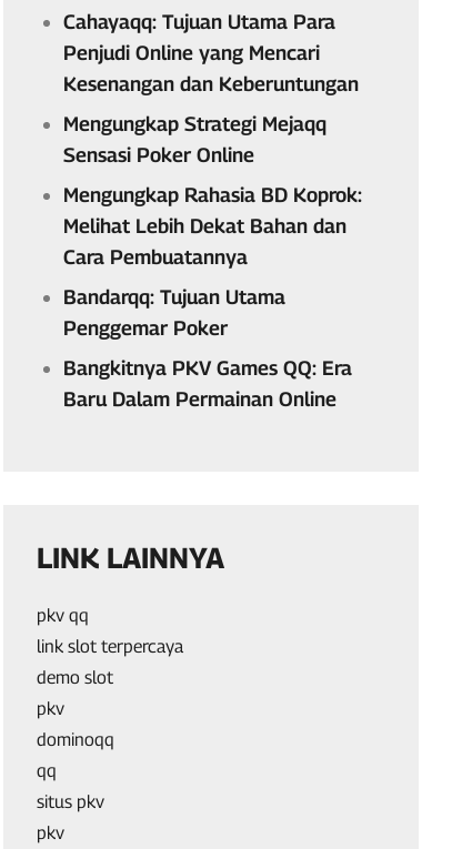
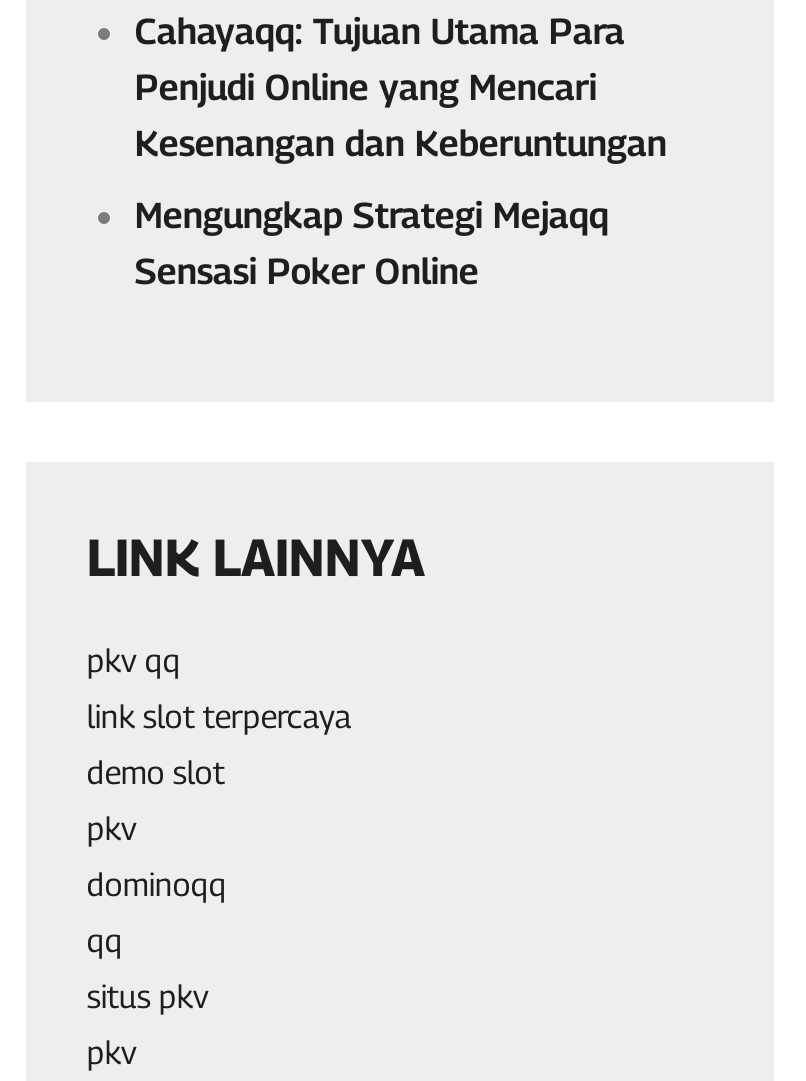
- Mengungkap Rahasia BD Koprok:
- Melihat Lebih Dekat Bahan dan
- Cara Pembuatannya
- Bandarqq: Tujuan Utama
- Penggemar Poker
- Bangkitnya PKV Games QQ: Era
- Baru Dalam Permainan Online
